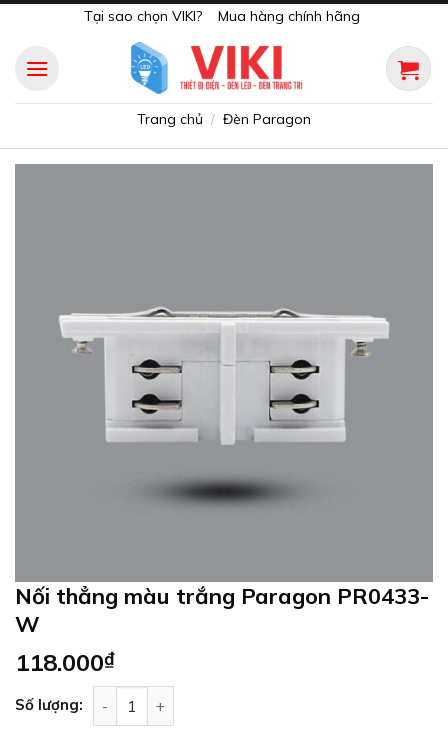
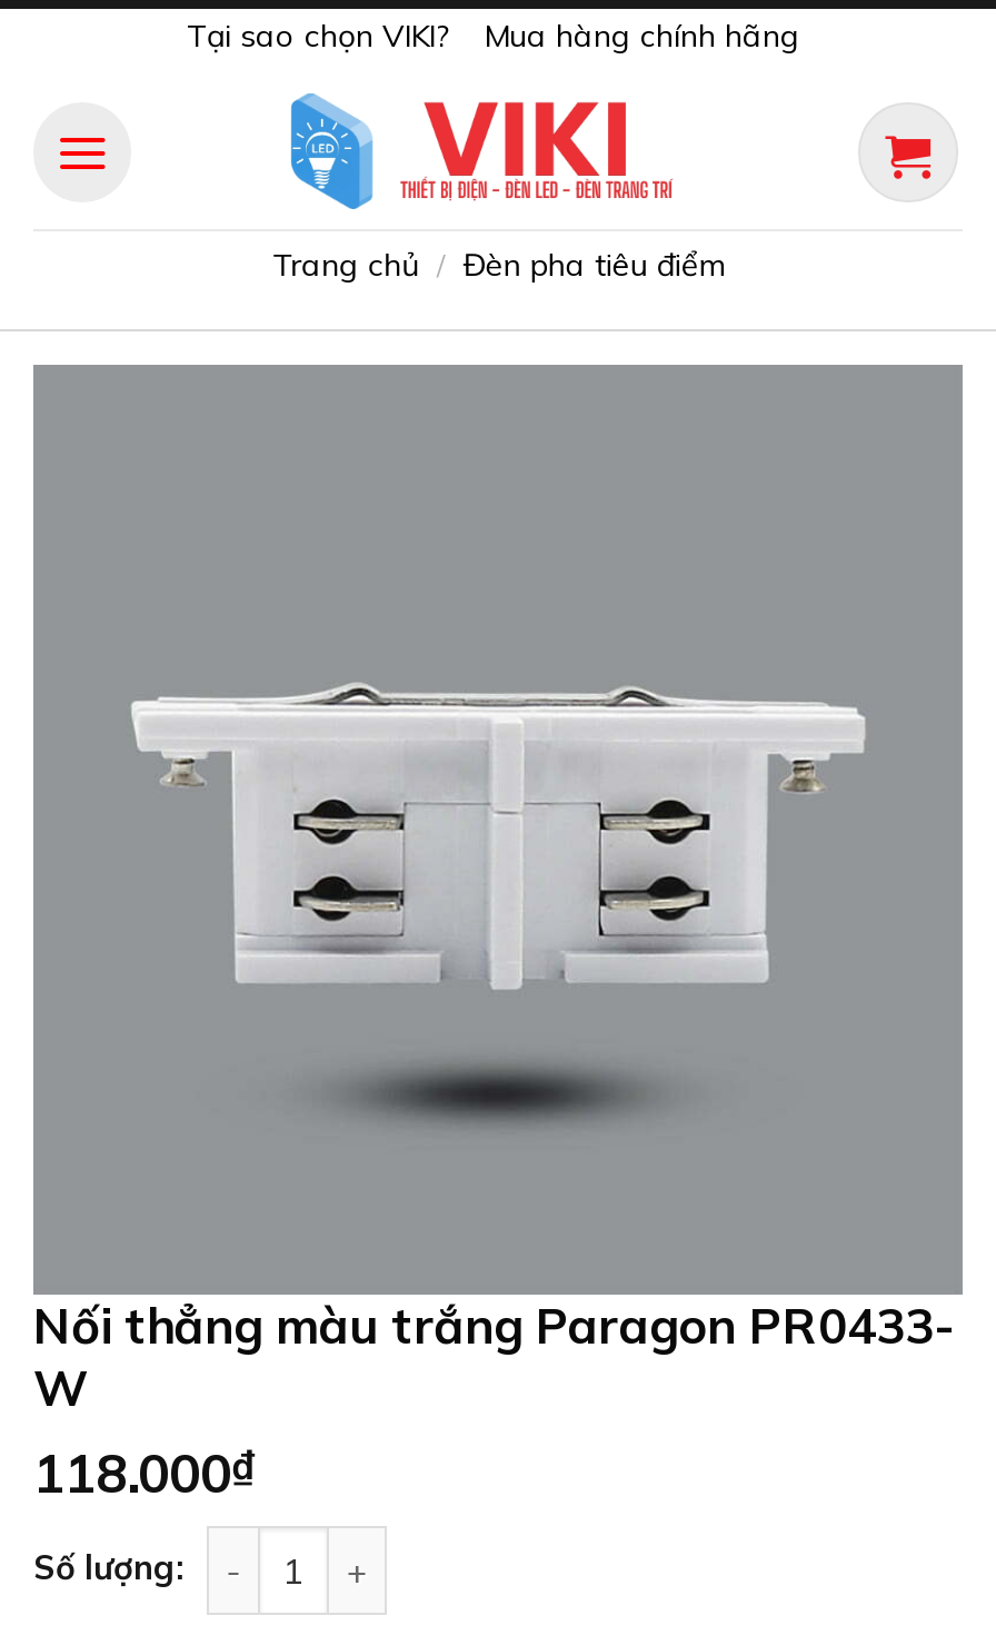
- Trang chủ / Đèn Paragon
+ Trang chủ / Đèn pha tiêu điểm
